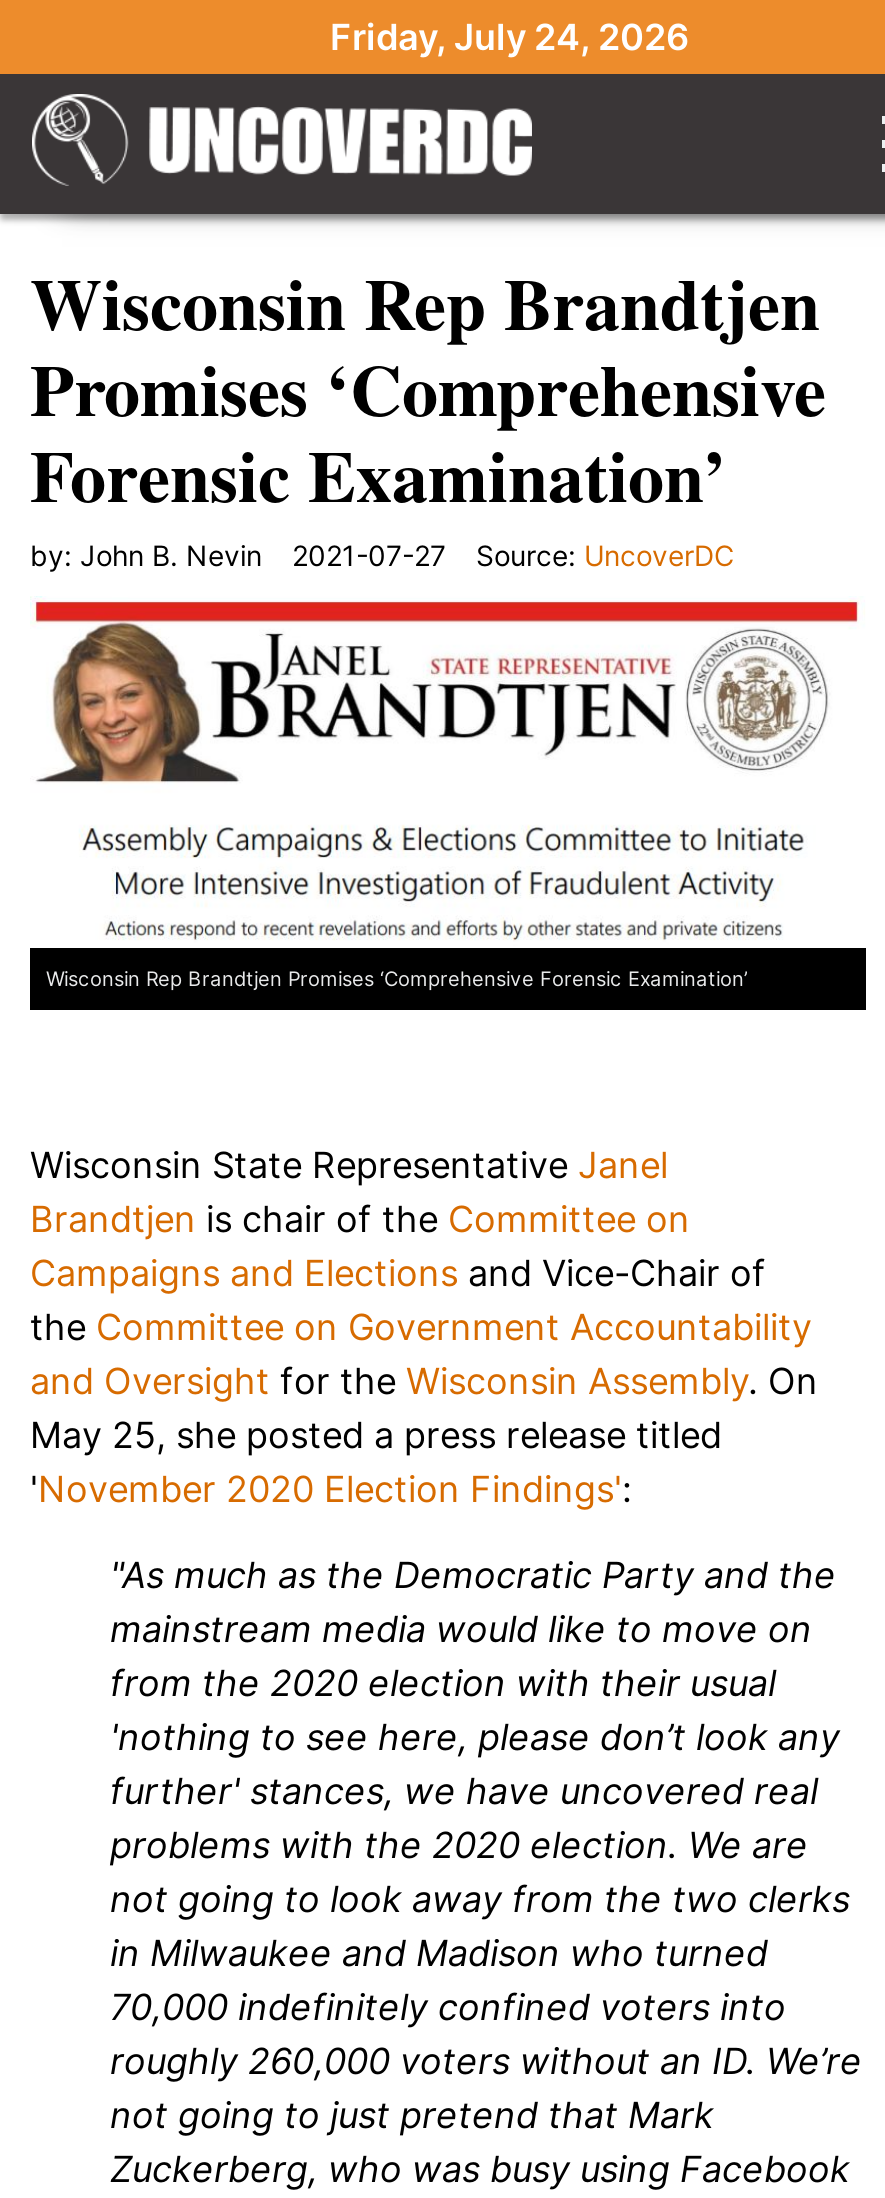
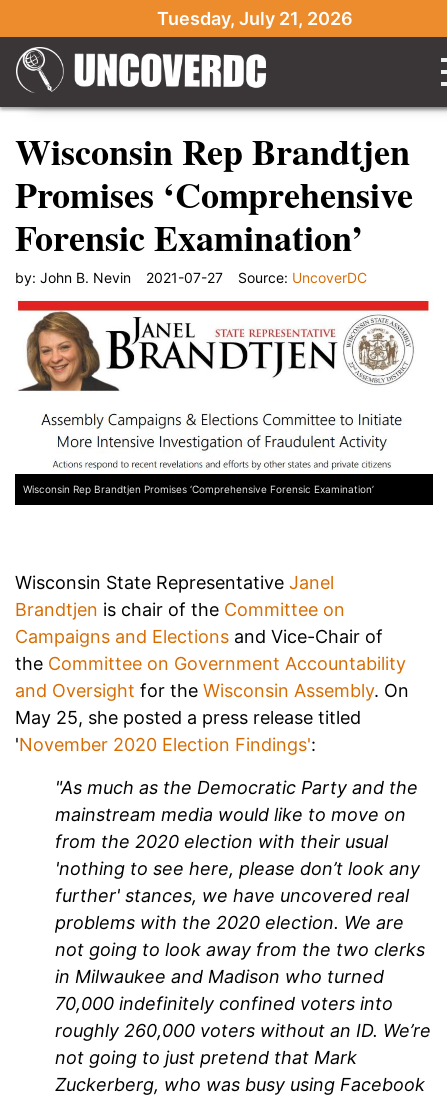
- Friday, July 24, 2026
+ Tuesday, July 21, 2026
